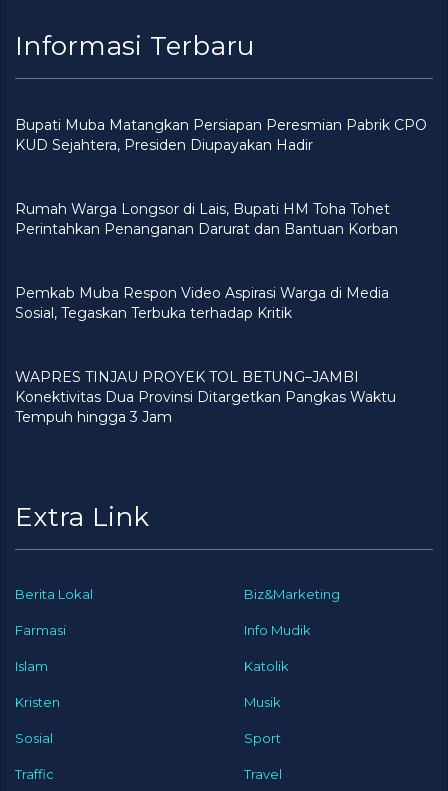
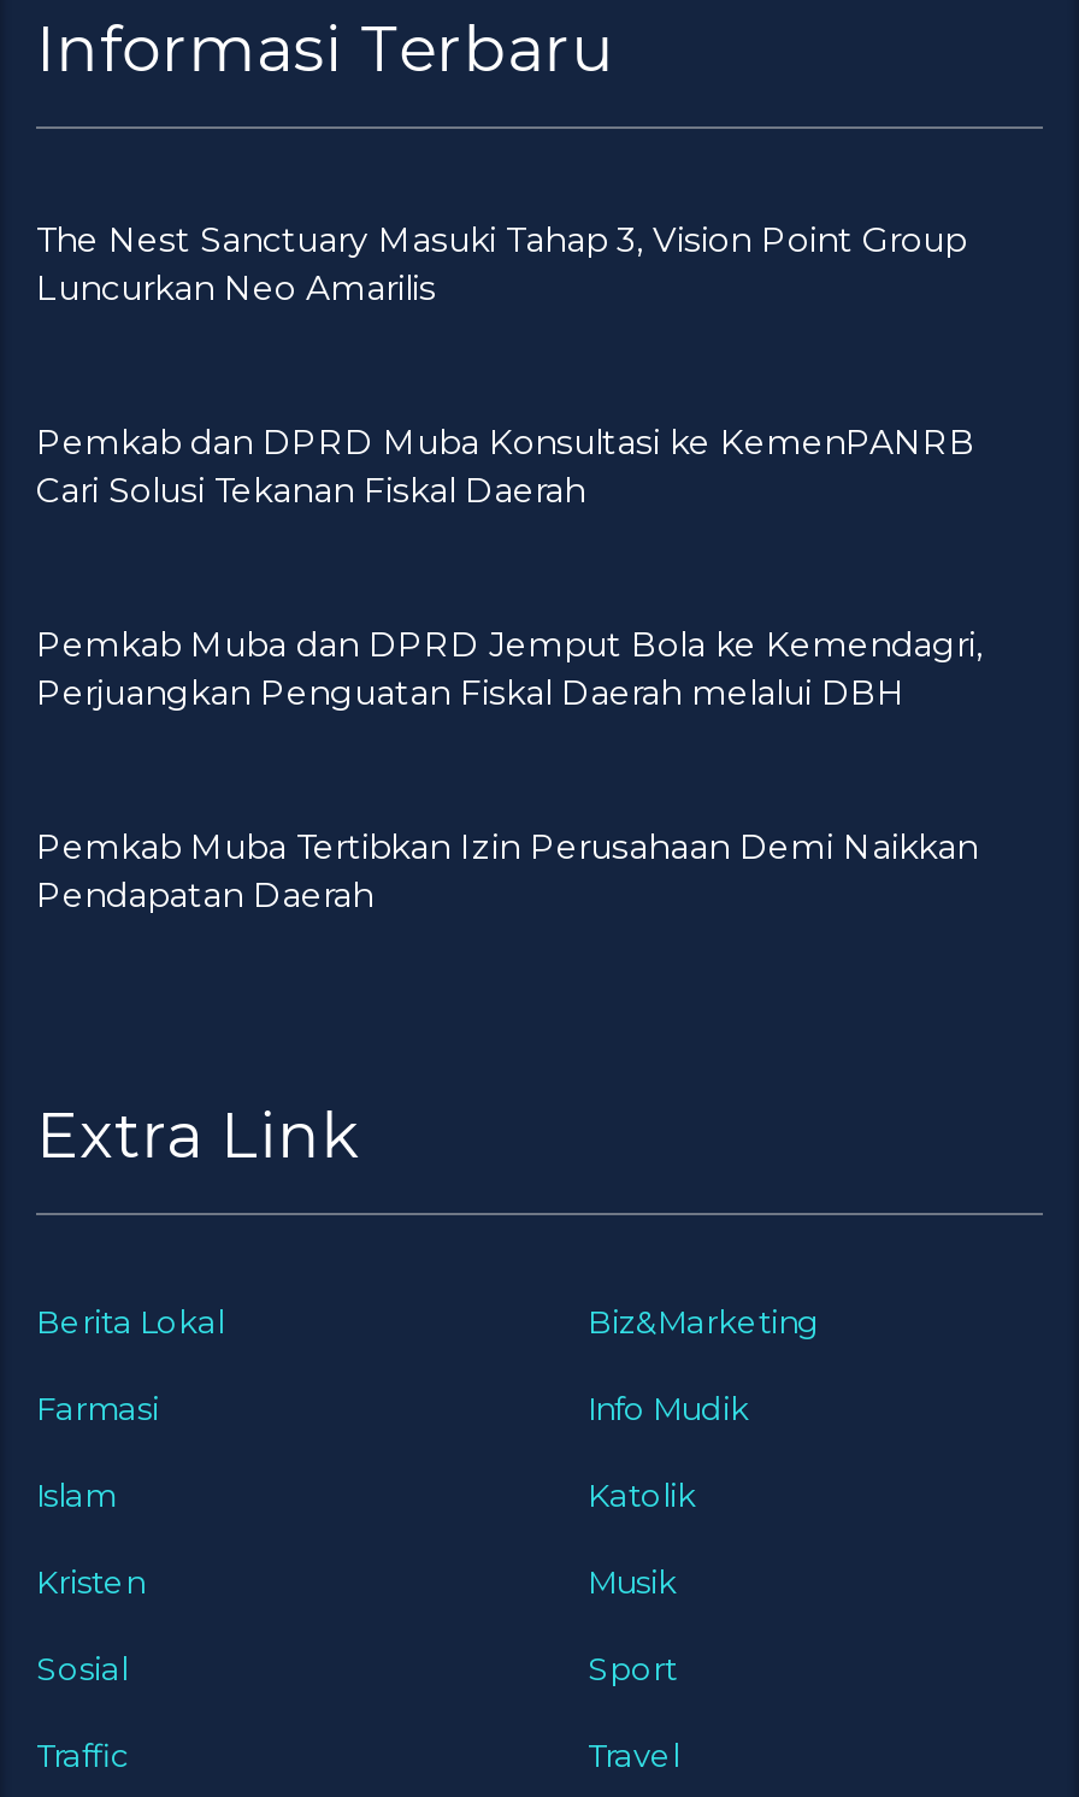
- Bupati Muba Matangkan Persiapan Peresmian Pabrik CPO
- KUD Sejahtera, Presiden Diupayakan Hadir
+ The Nest Sanctuary Masuki Tahap 3, Vision Point Group
+ Luncurkan Neo Amarilis

- Rumah Warga Longsor di Lais, Bupati HM Toha Tohet
- Perintahkan Penanganan Darurat dan Bantuan Korban
+ Pemkab dan DPRD Muba Konsultasi ke KemenPANRB
+ Cari Solusi Tekanan Fiskal Daerah

- Pemkab Muba Respon Video Aspirasi Warga di Media
- Sosial, Tegaskan Terbuka terhadap Kritik
+ Pemkab Muba dan DPRD Jemput Bola ke Kemendagri,
+ Perjuangkan Penguatan Fiskal Daerah melalui DBH

- WAPRES TINJAU PROYEK TOL BETUNG–JAMBI
- Konektivitas Dua Provinsi Ditargetkan Pangkas Waktu
- Tempuh hingga 3 Jam
+ Pemkab Muba Tertibkan Izin Perusahaan Demi Naikkan
+ Pendapatan Daerah
